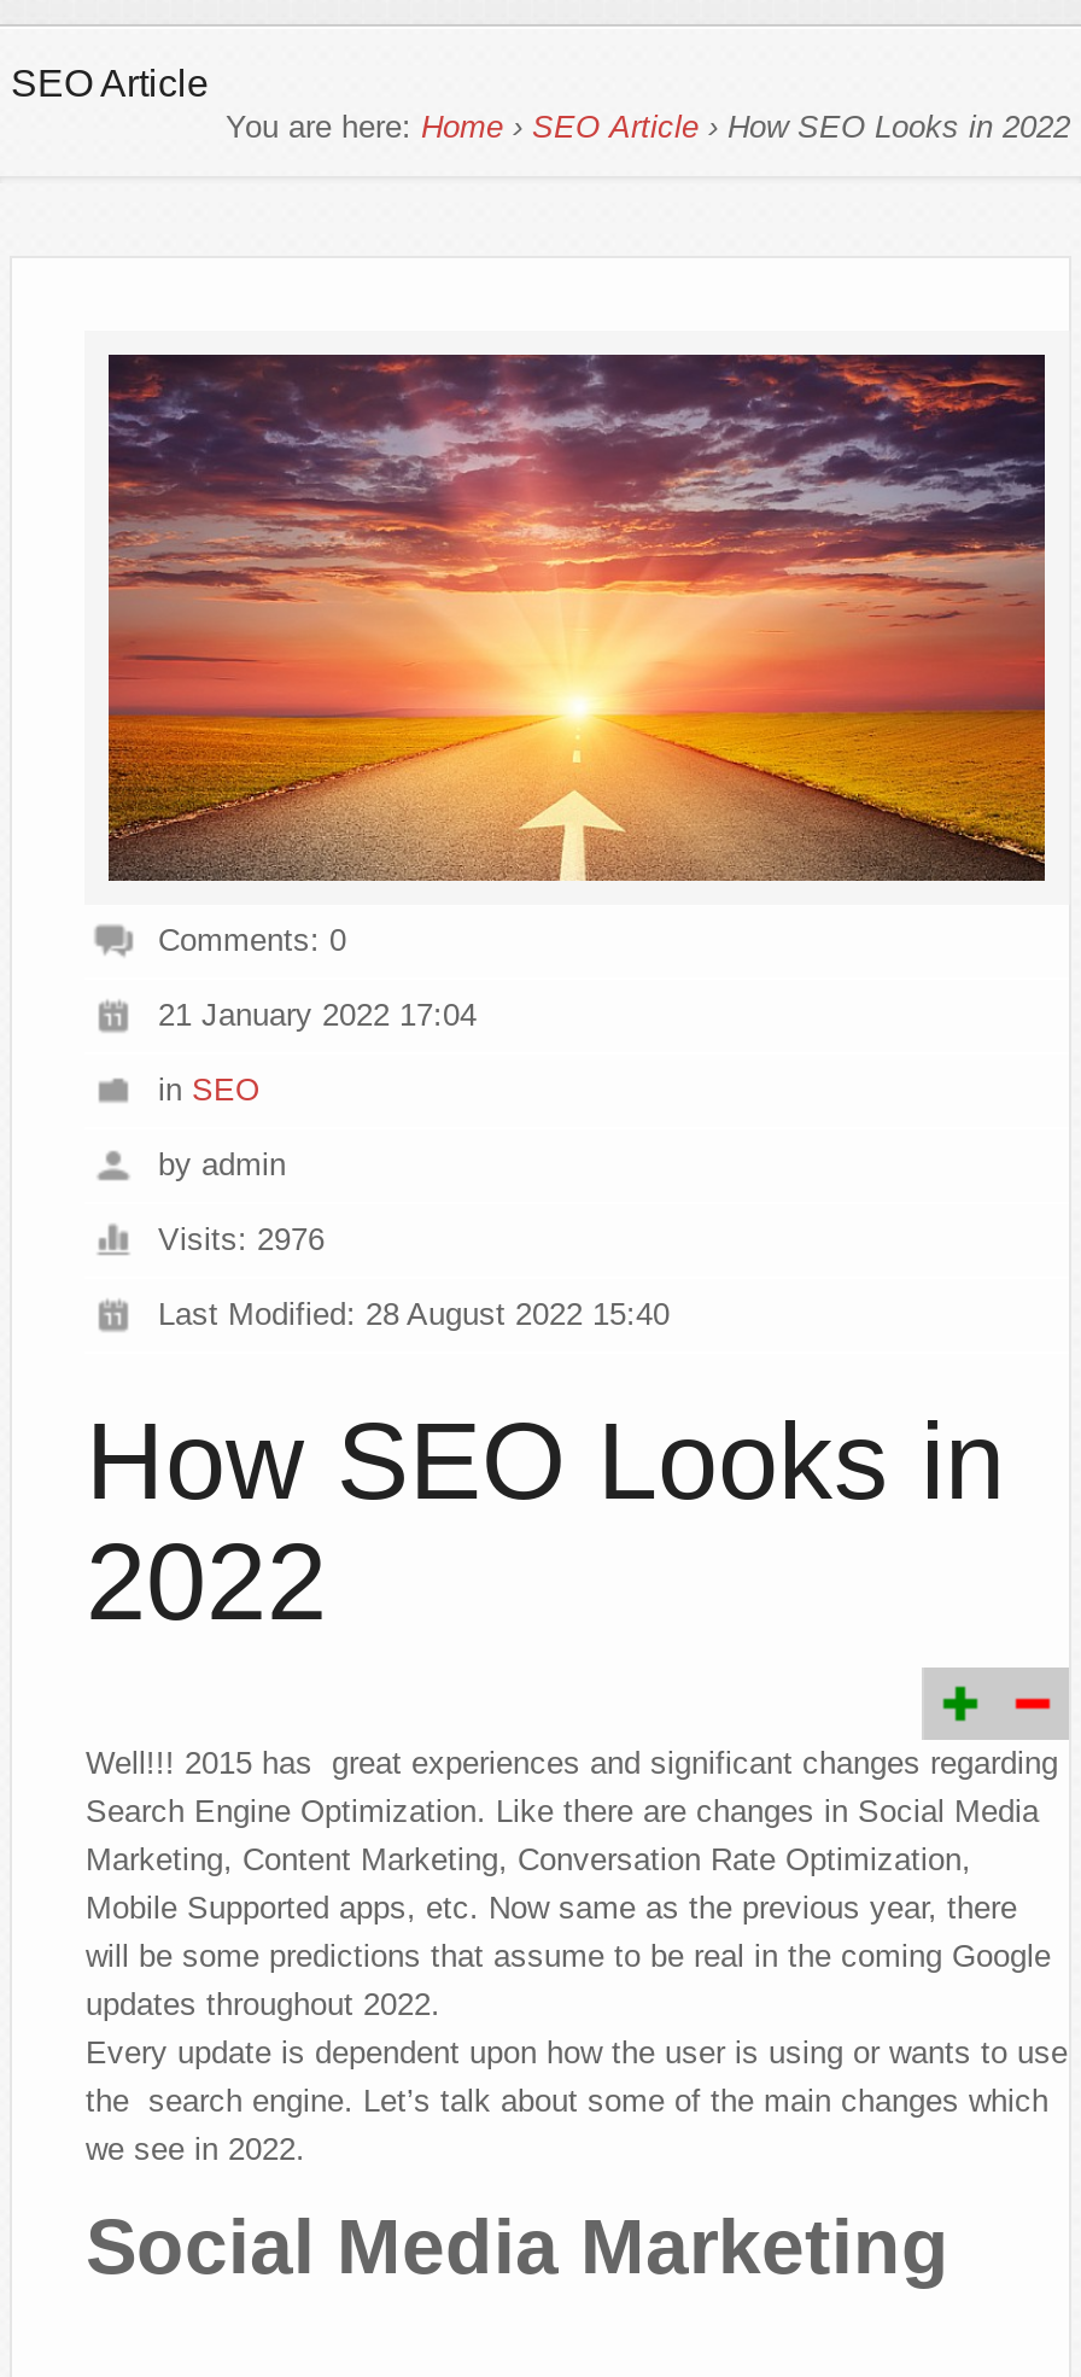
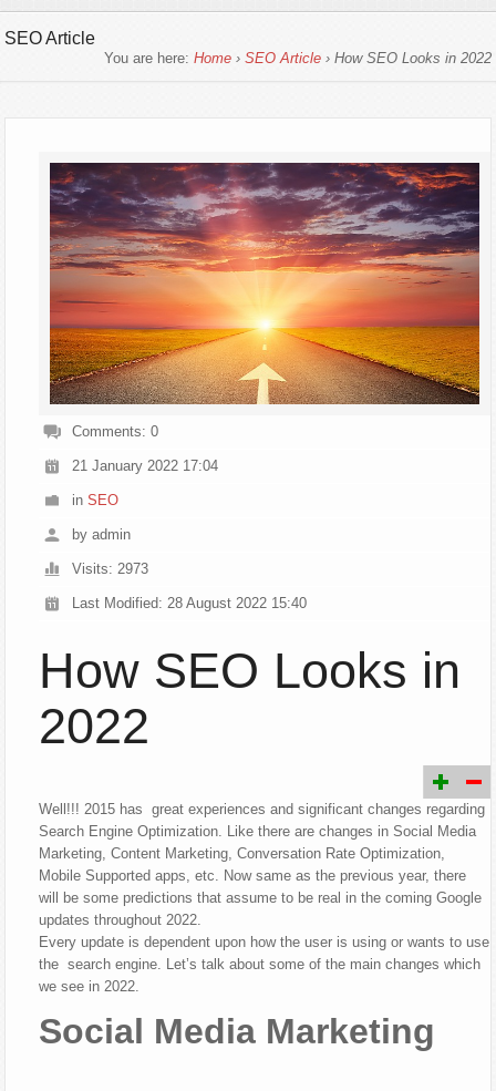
- Visits: 2976
+ Visits: 2973
